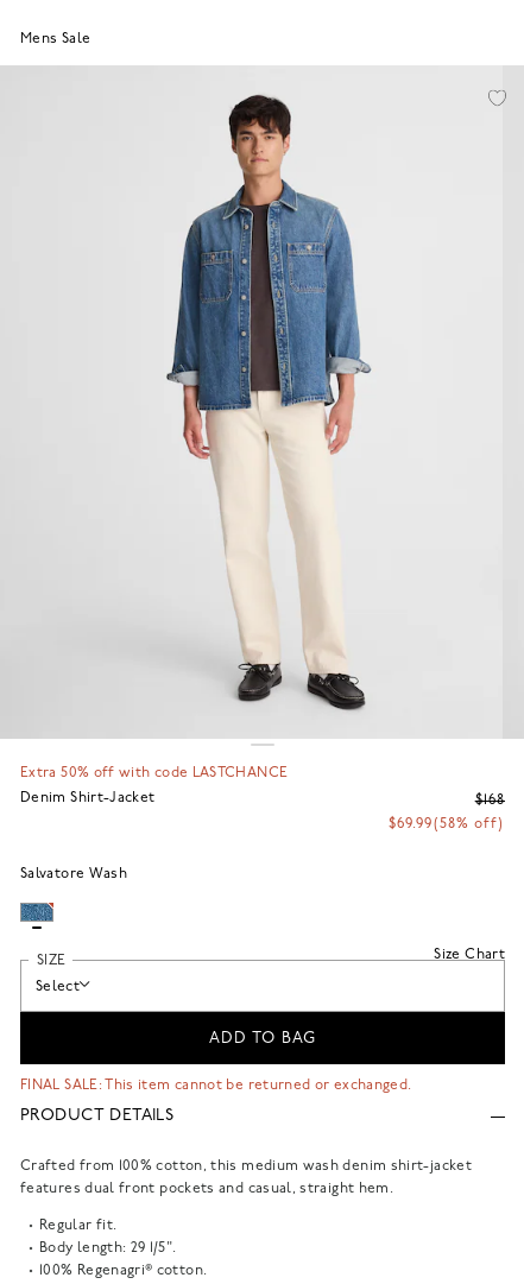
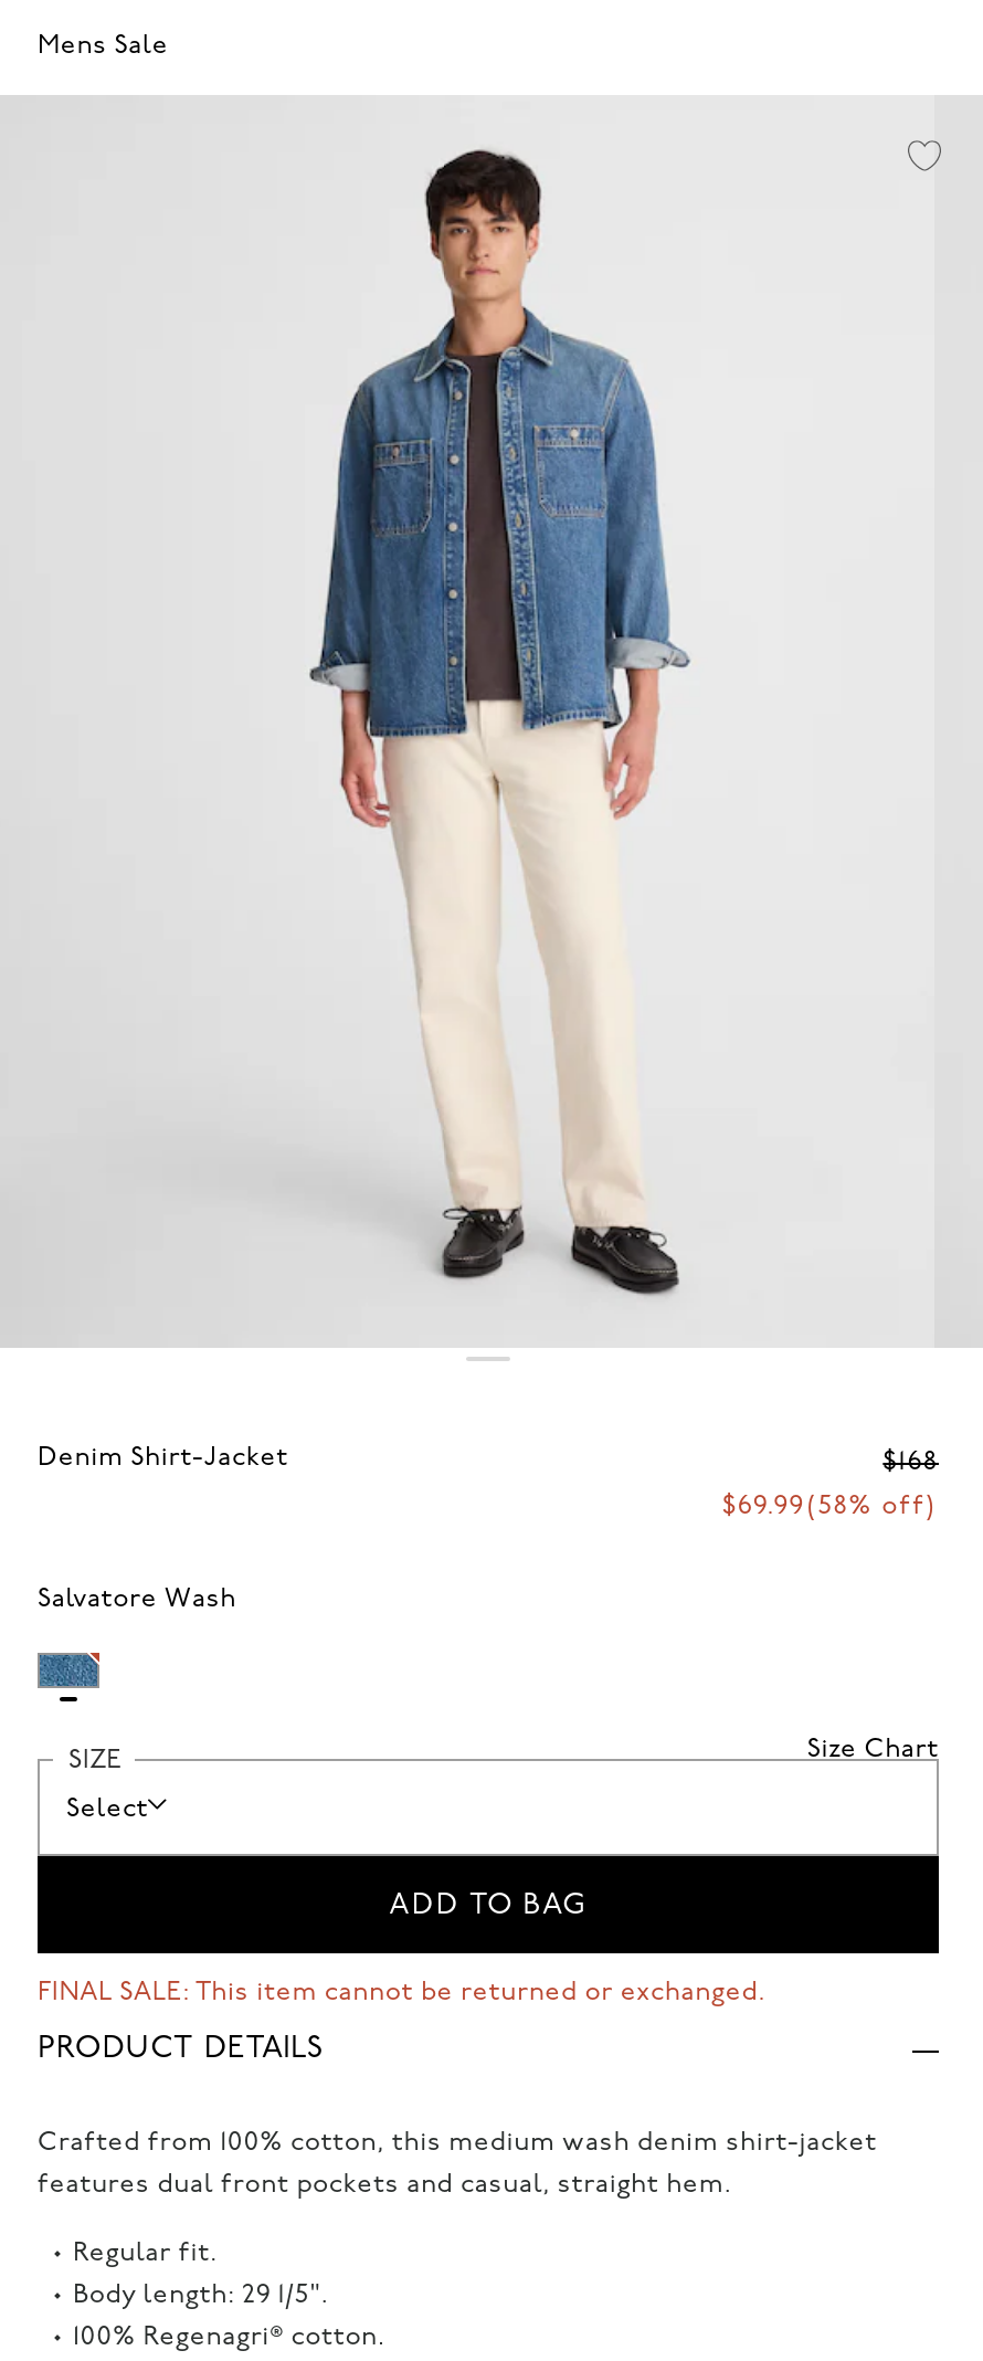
- Extra 50% off with code LASTCHANCE
